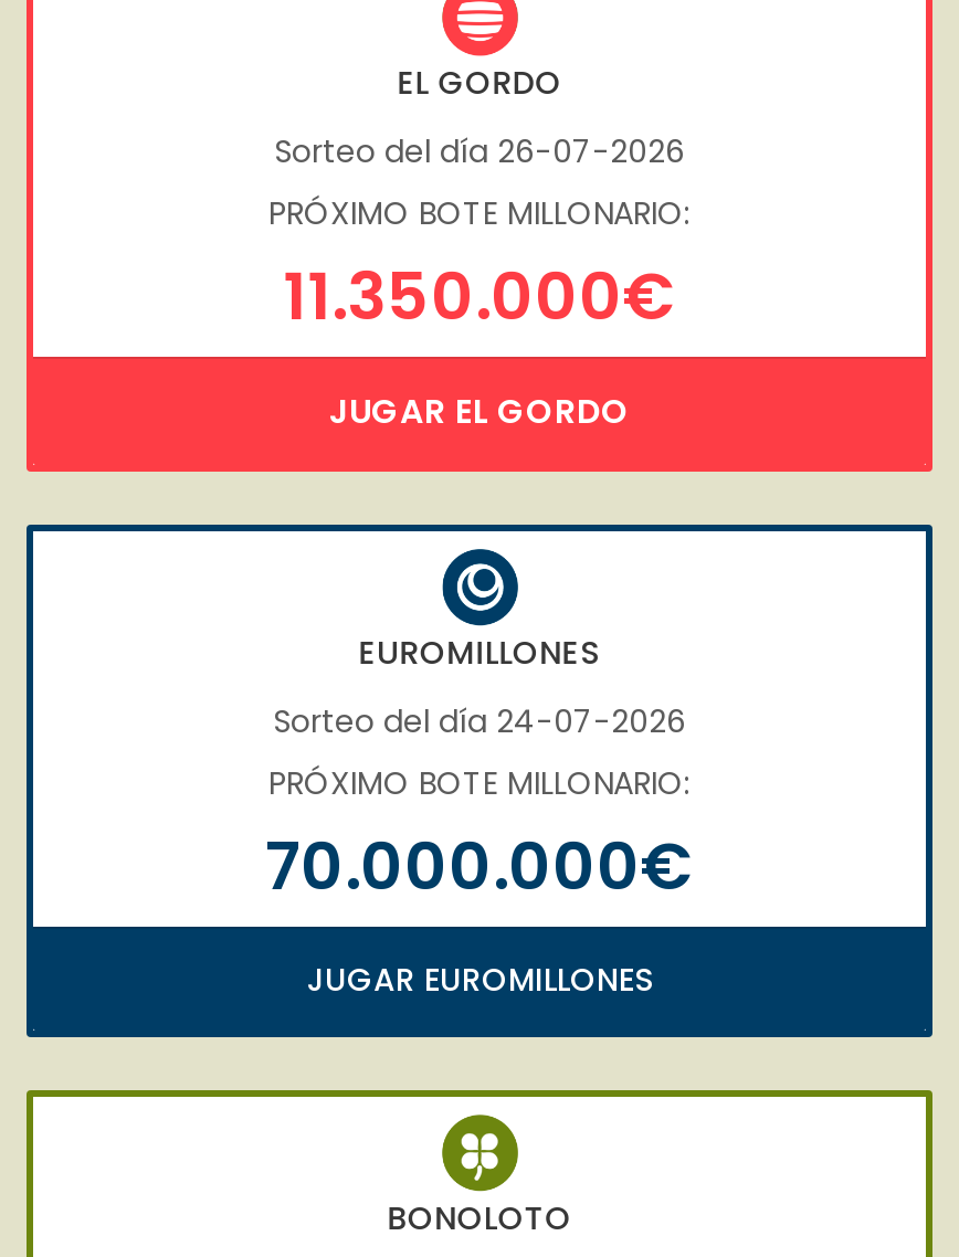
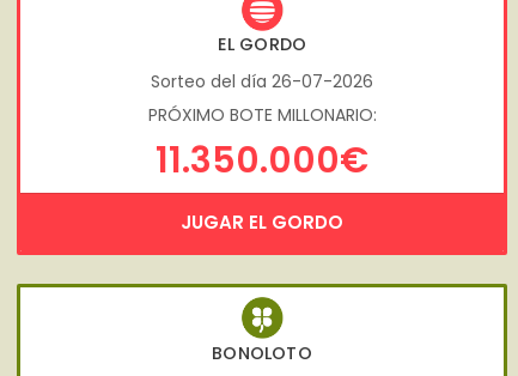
- [image]
- EUROMILLONES
- Sorteo del día 24-07-2026
- PRÓXIMO BOTE MILLONARIO:
- 70.000.000€
- JUGAR EUROMILLONES
